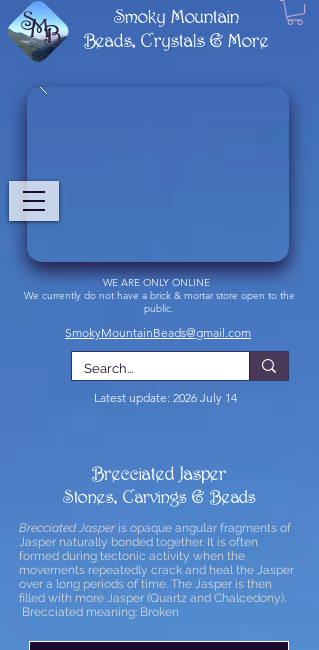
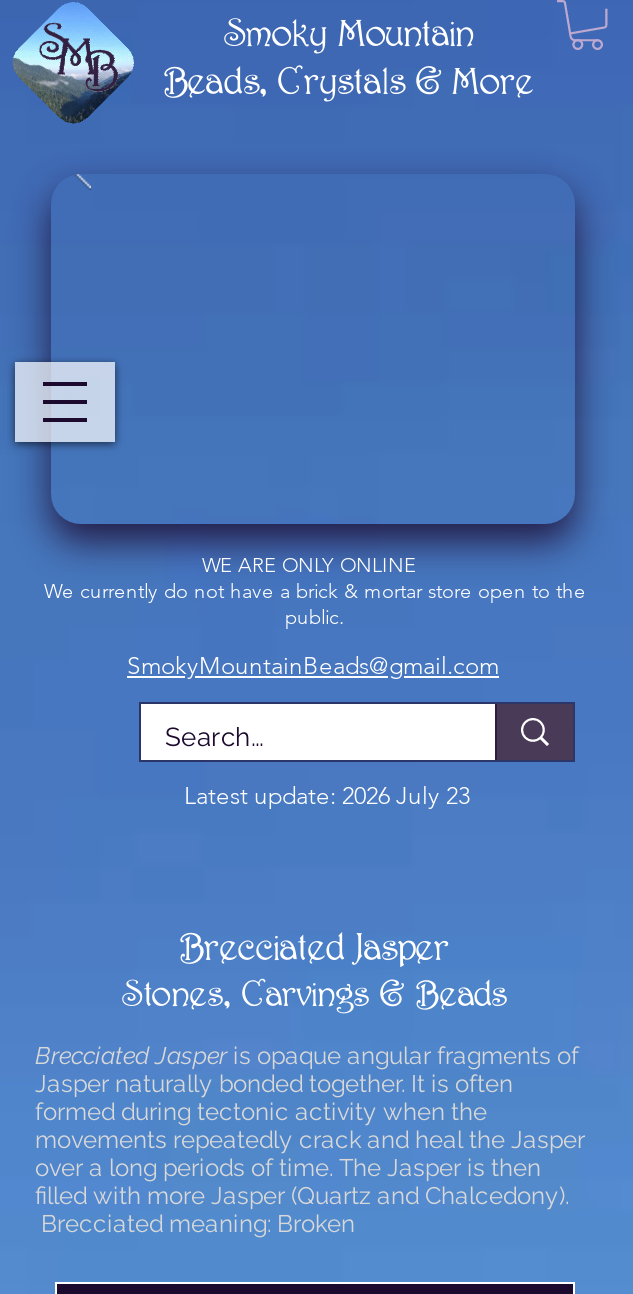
- Latest update: 2026 July 14
+ Latest update: 2026 July 23
